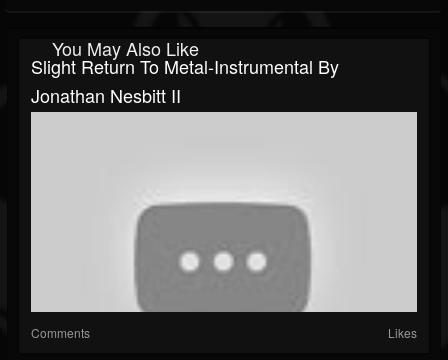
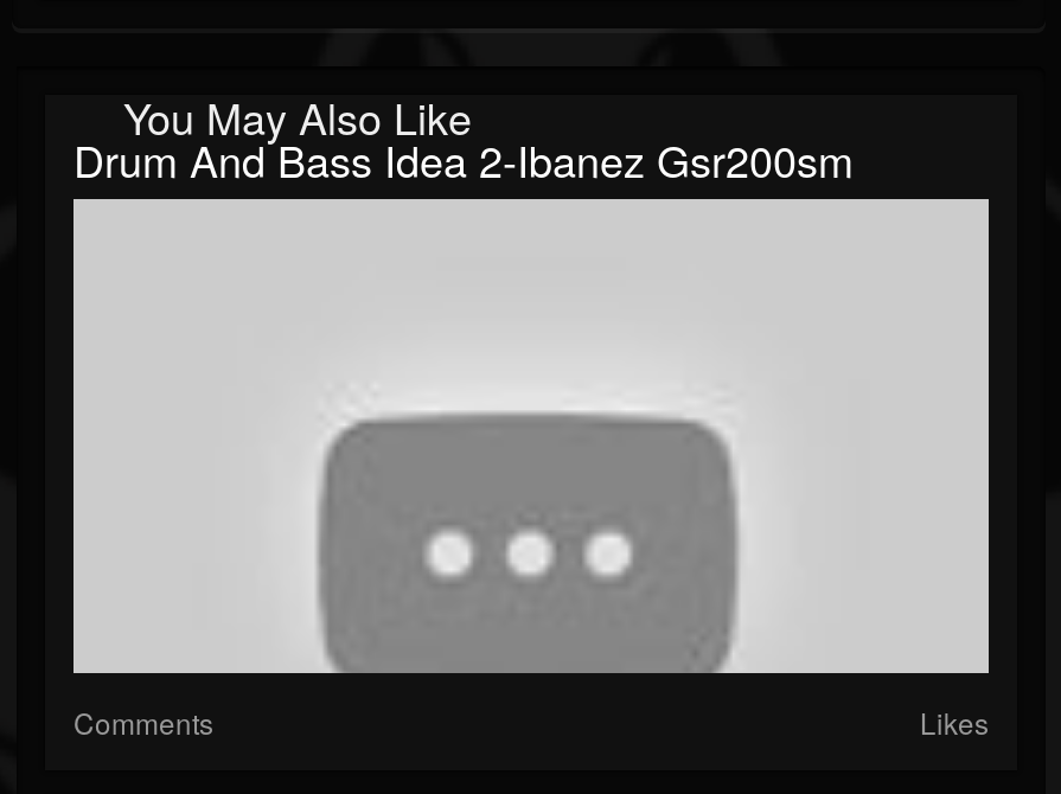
- Slight Return To Metal-Instrumental By
- Jonathan Nesbitt II
+ Drum And Bass Idea 2-Ibanez Gsr200sm
